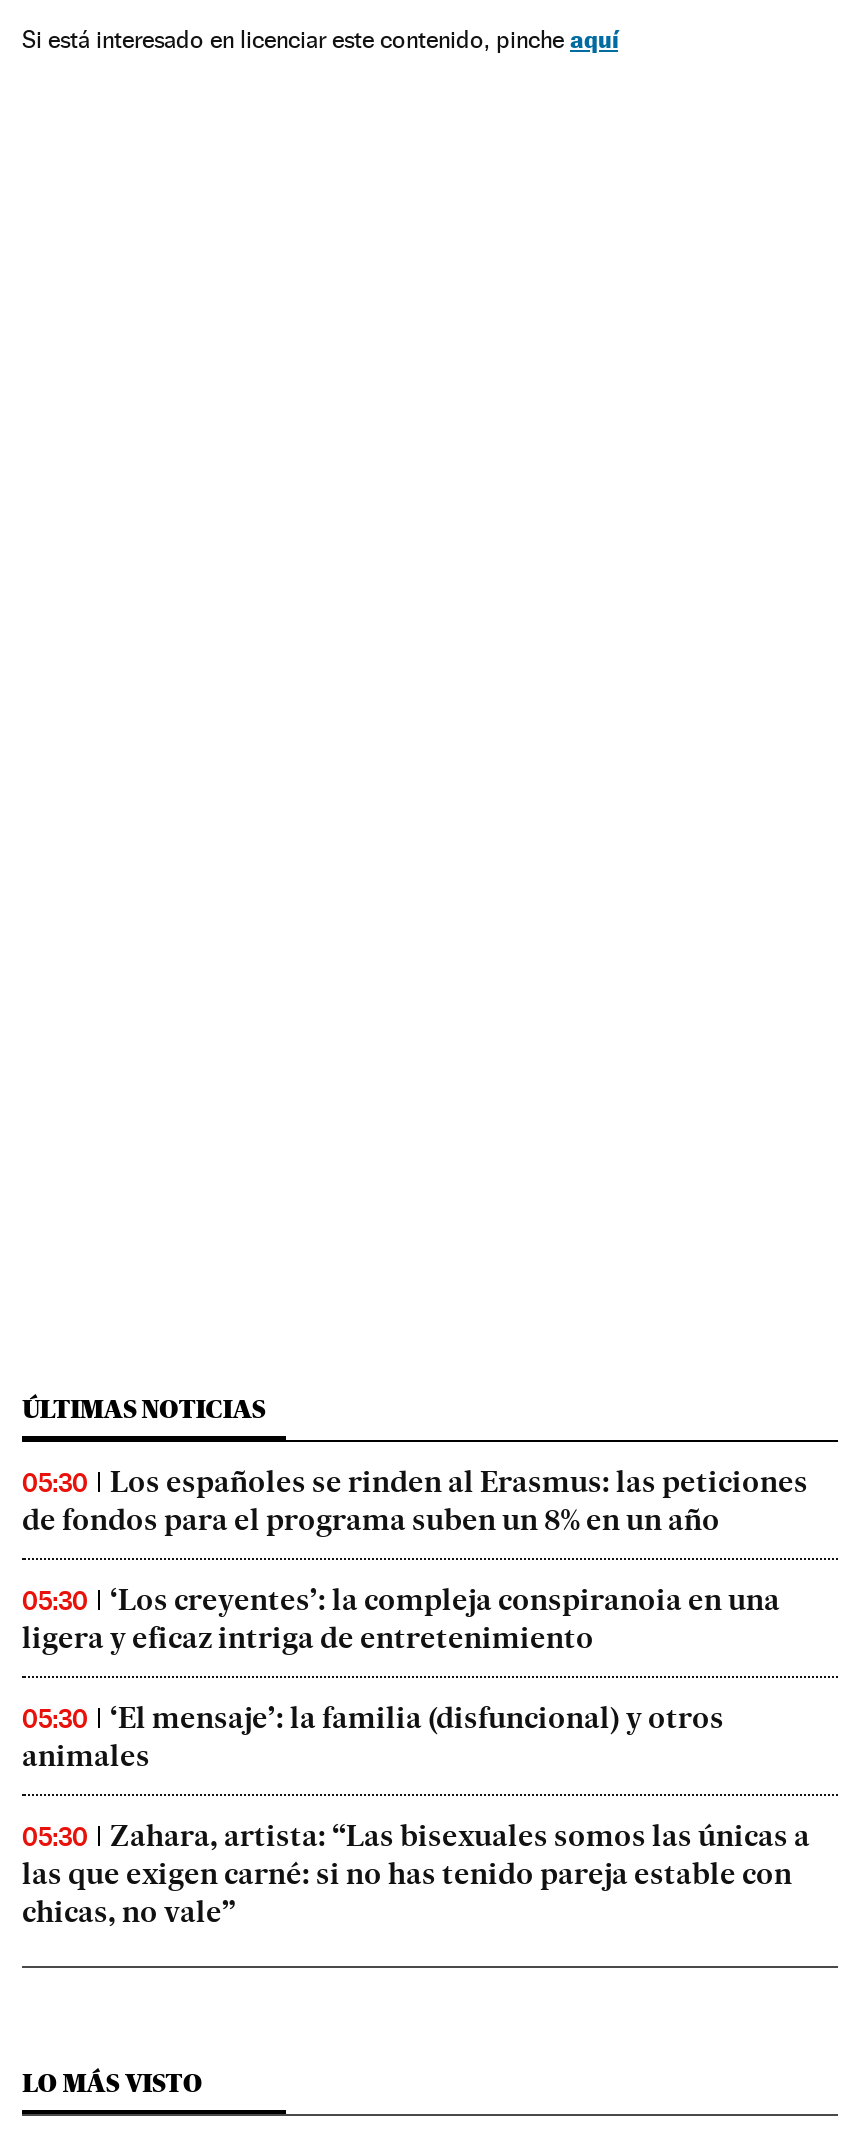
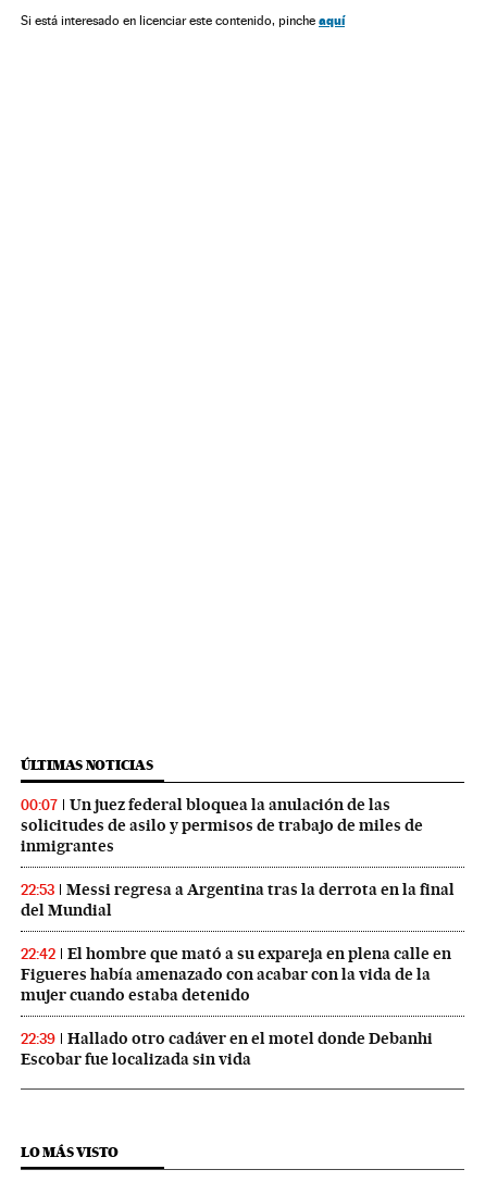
- 05:30
- Los españoles se rinden al Erasmus: las peticiones
- de fondos para el programa suben un 8% en un año
+ 00:07
+ Un juez federal bloquea la anulación de las
+ solicitudes de asilo y permisos de trabajo de miles de
+ inmigrantes

- 05:30
- ‘Los creyentes’: la compleja conspiranoia en una
- ligera y eficaz intriga de entretenimiento
+ 22:53
+ Messi regresa a Argentina tras la derrota en la final
+ del Mundial

- 05:30
- ‘El mensaje’: la familia (disfuncional) y otros
- animales
+ 22:42
+ El hombre que mató a su expareja en plena calle en
+ Figueres había amenazado con acabar con la vida de la
+ mujer cuando estaba detenido

- 05:30
- Zahara, artista: “Las bisexuales somos las únicas a
- las que exigen carné: si no has tenido pareja estable con
- chicas, no vale”
+ 22:39
+ Hallado otro cadáver en el motel donde Debanhi
+ Escobar fue localizada sin vida
